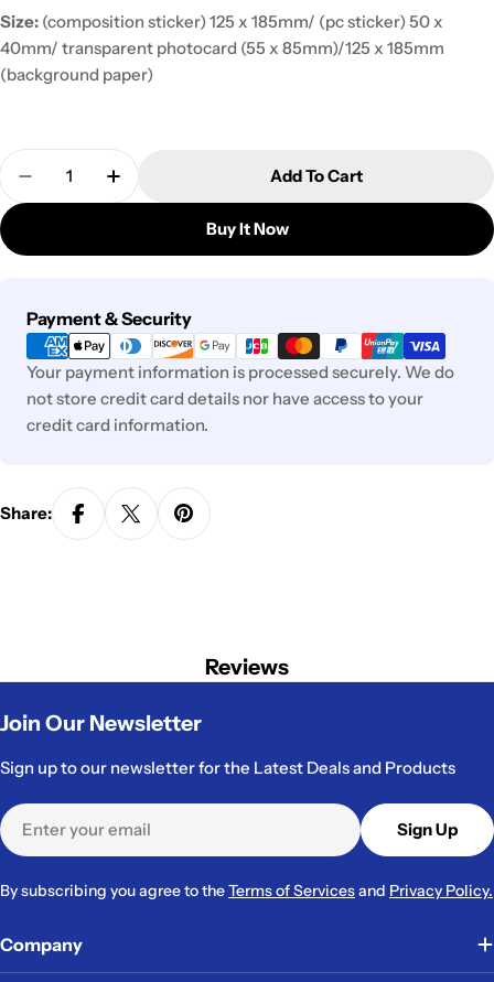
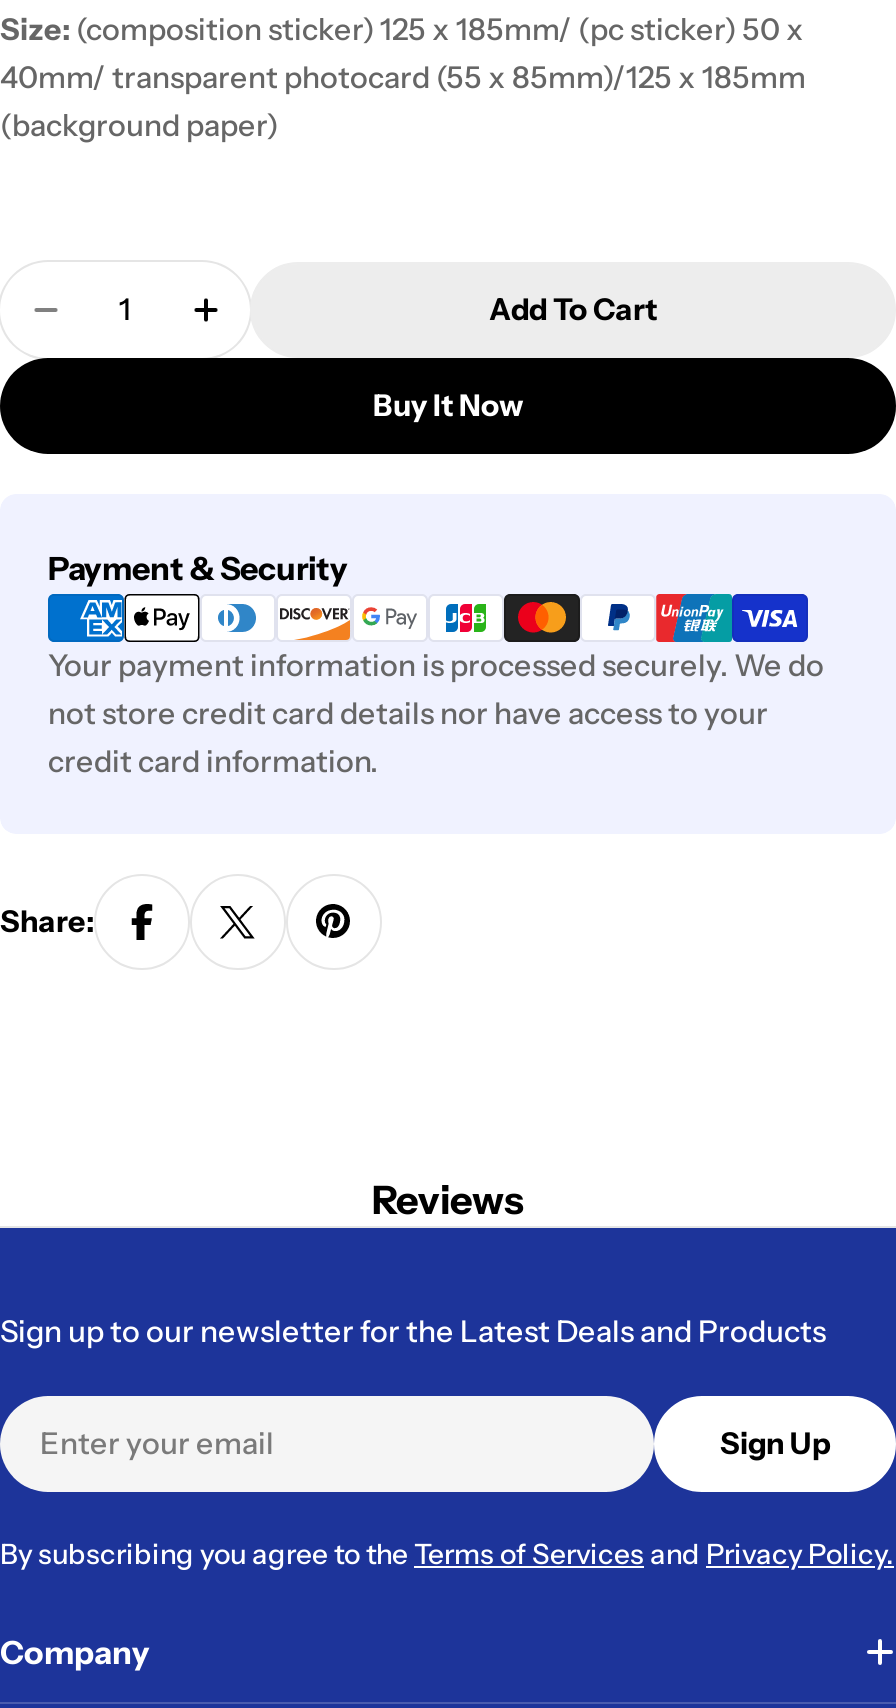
- Join Our Newsletter
